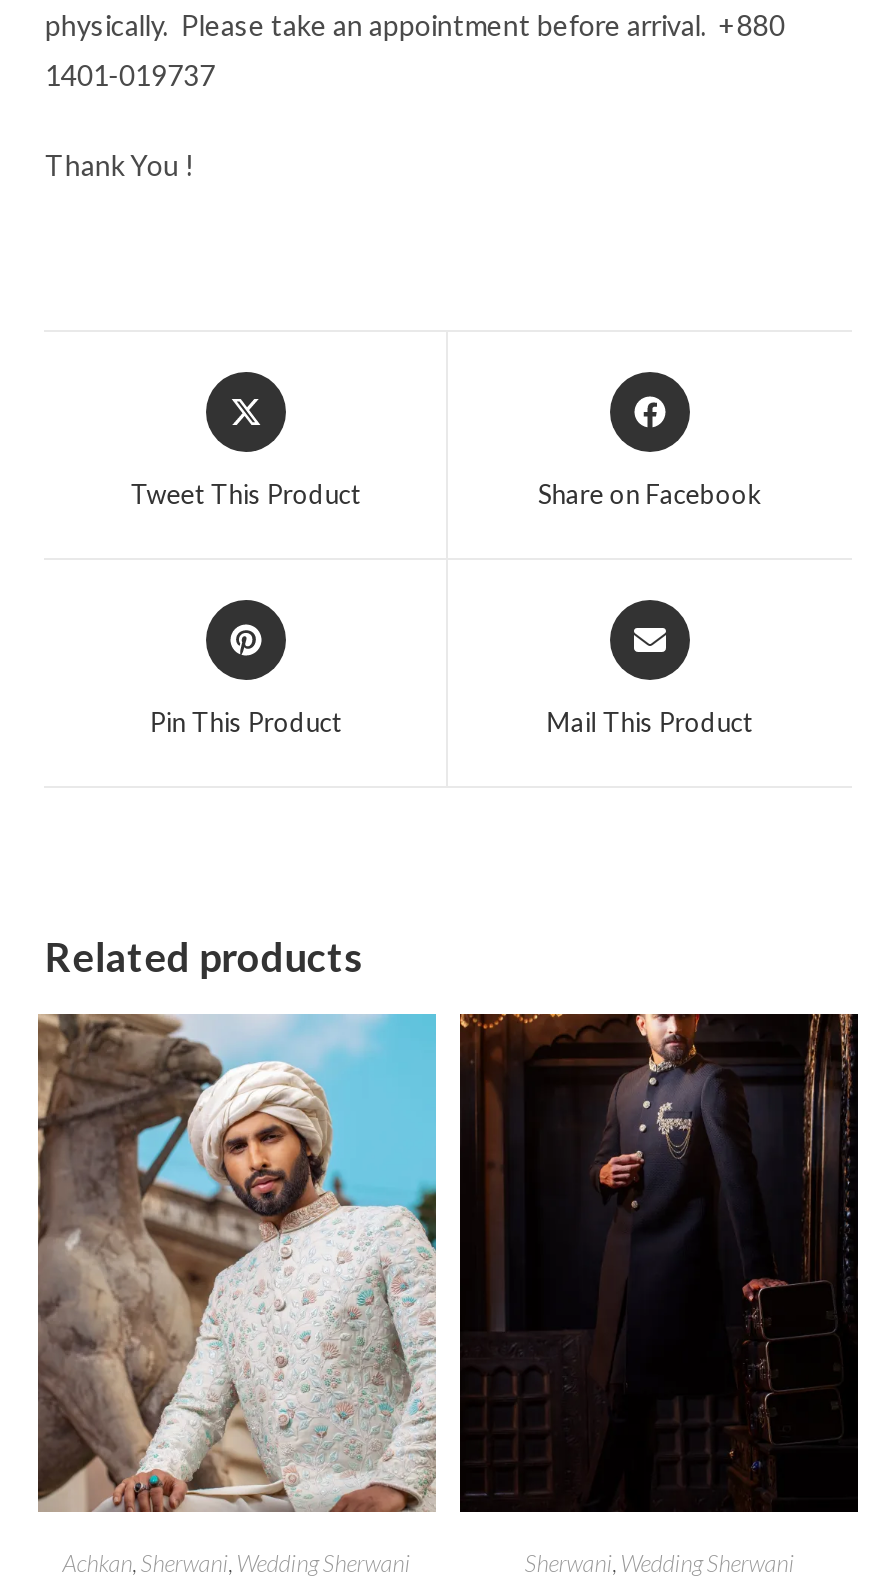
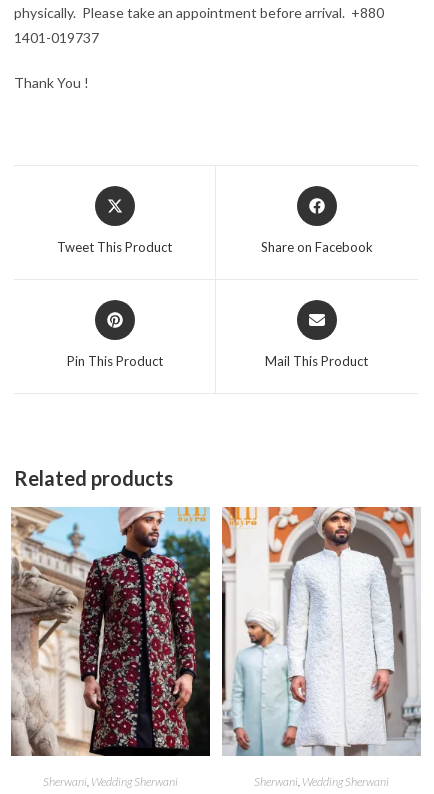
- [image]
- Achkan, Sherwani, Wedding Sherwani
+ [image]
+ Sherwani, Wedding Sherwani

- [image]
+ [image]
